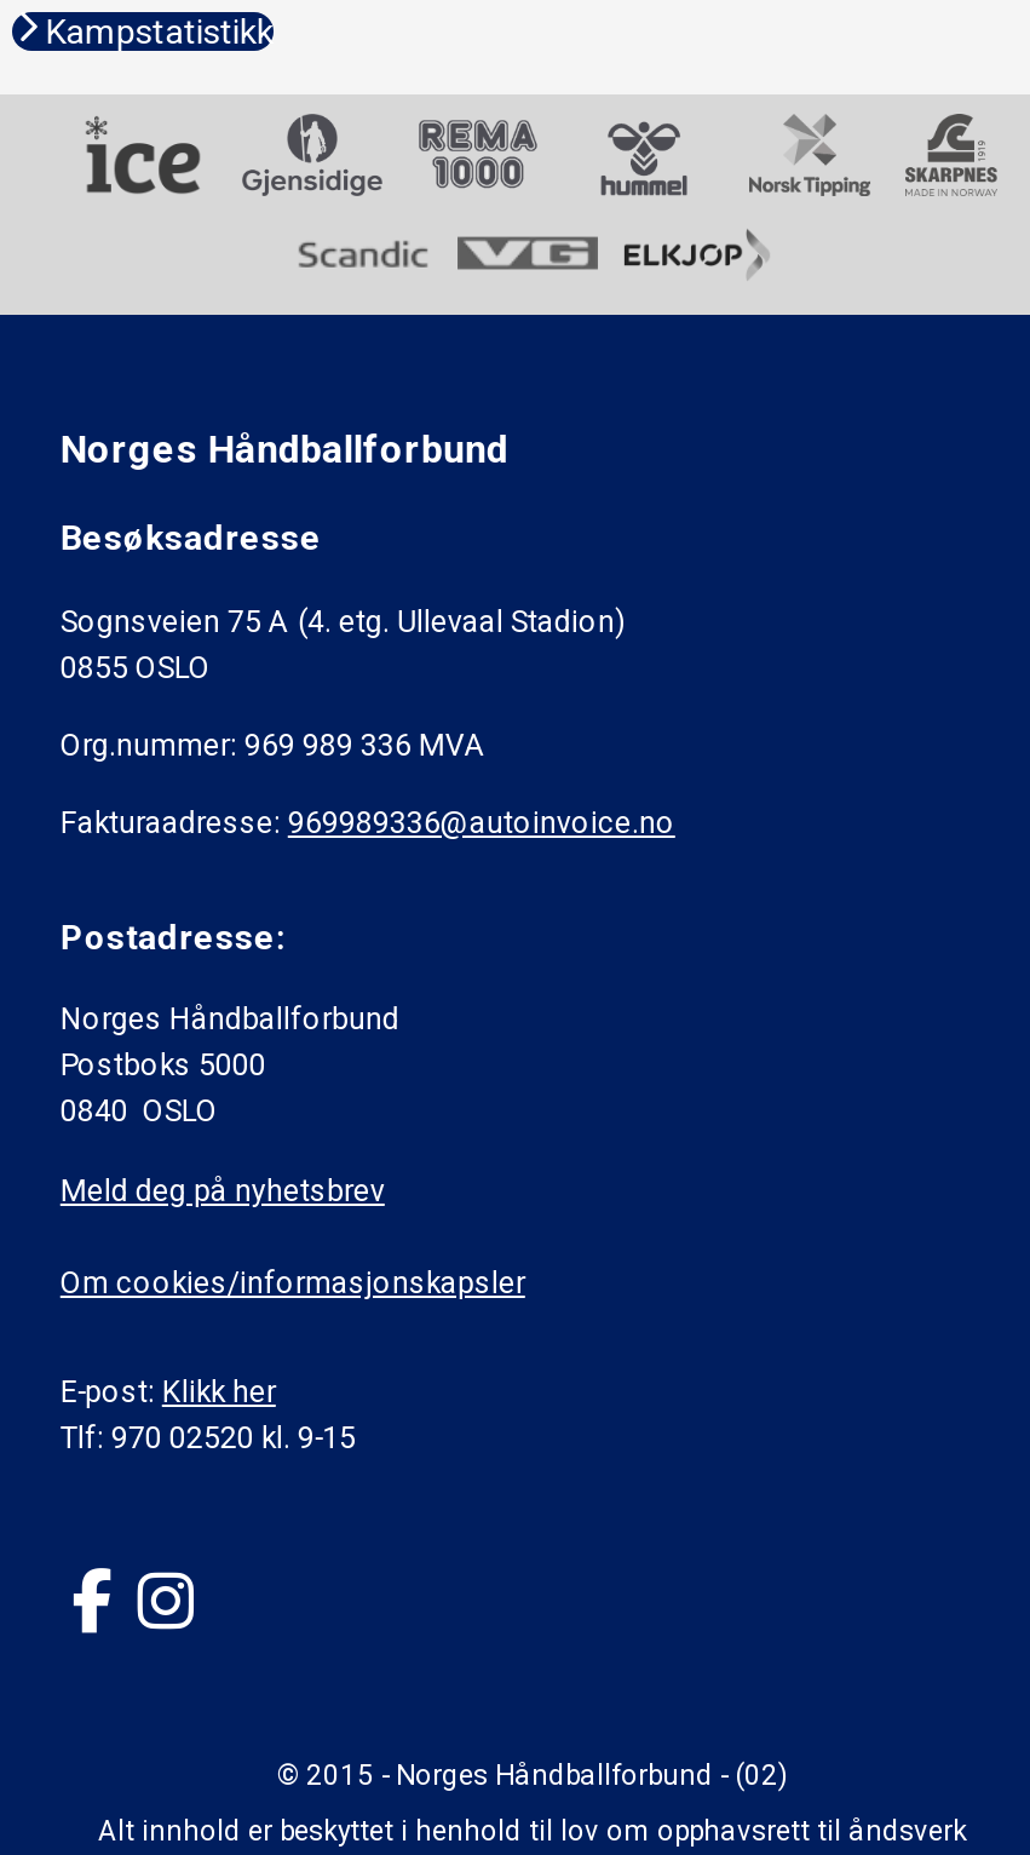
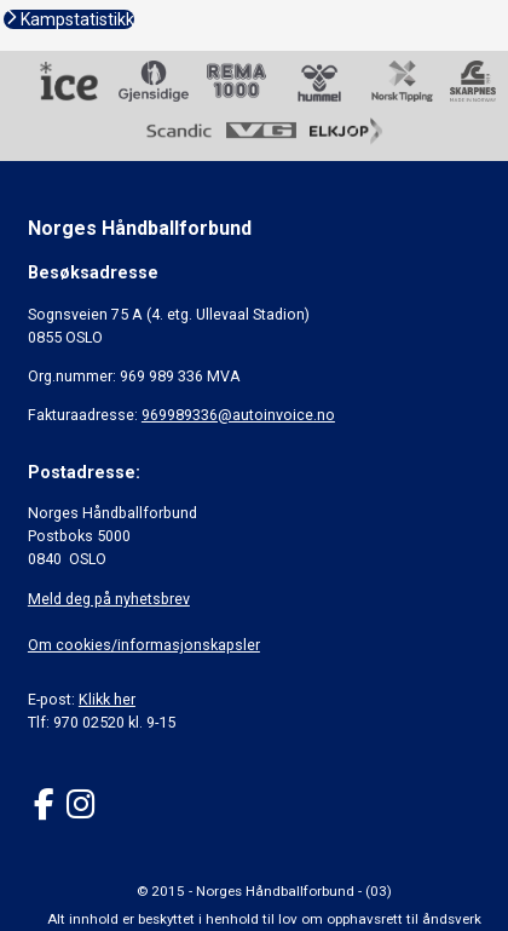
- © 2015 - Norges Håndballforbund - (02)
+ © 2015 - Norges Håndballforbund - (03)
